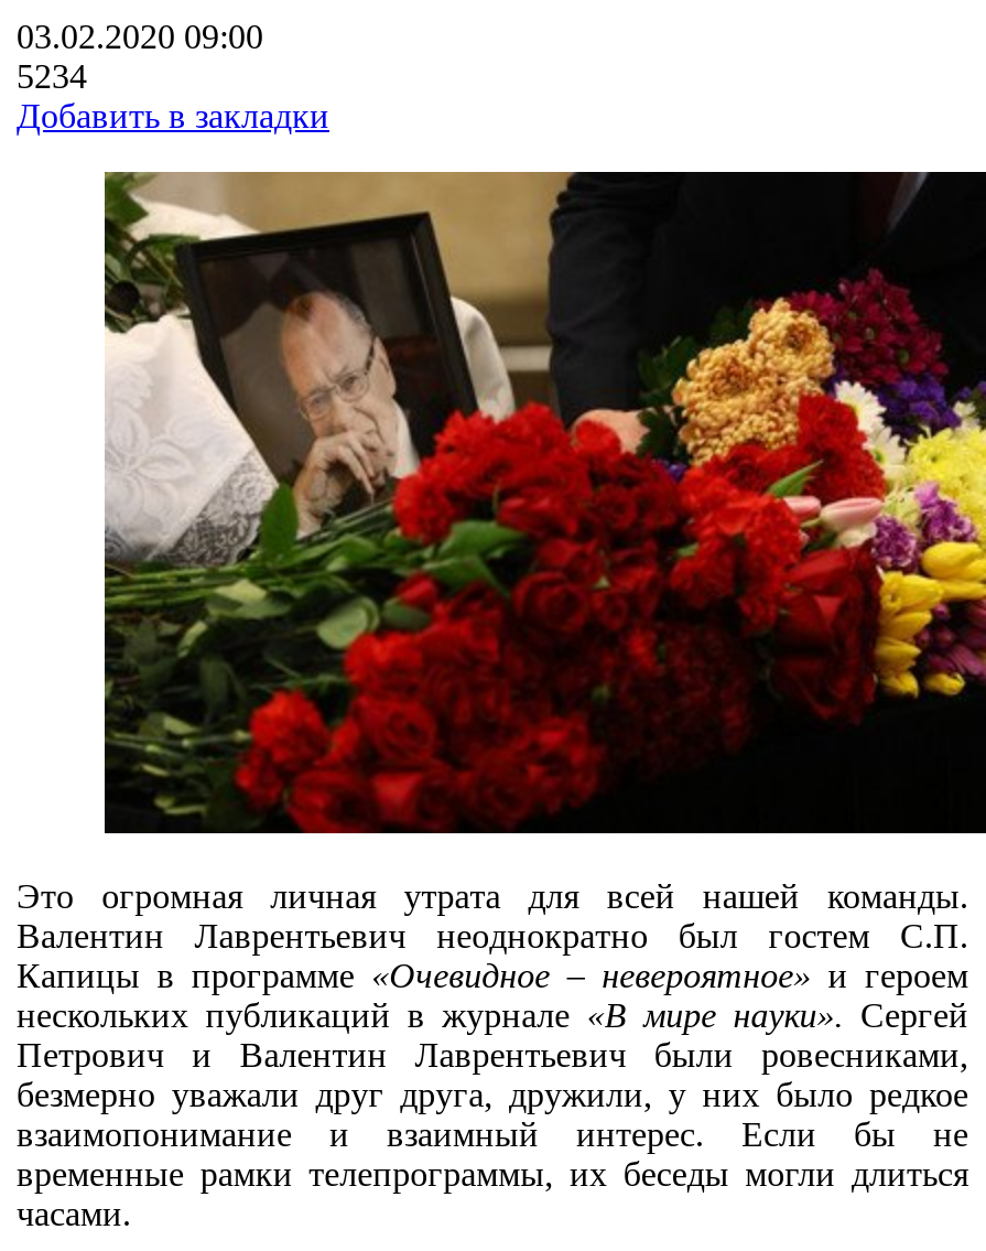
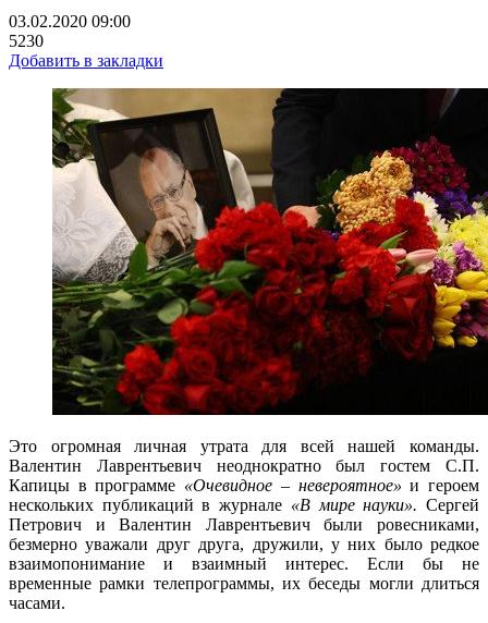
- 5234
+ 5230
